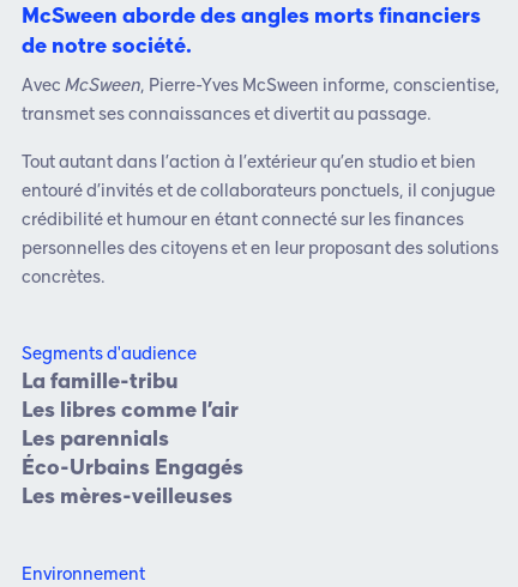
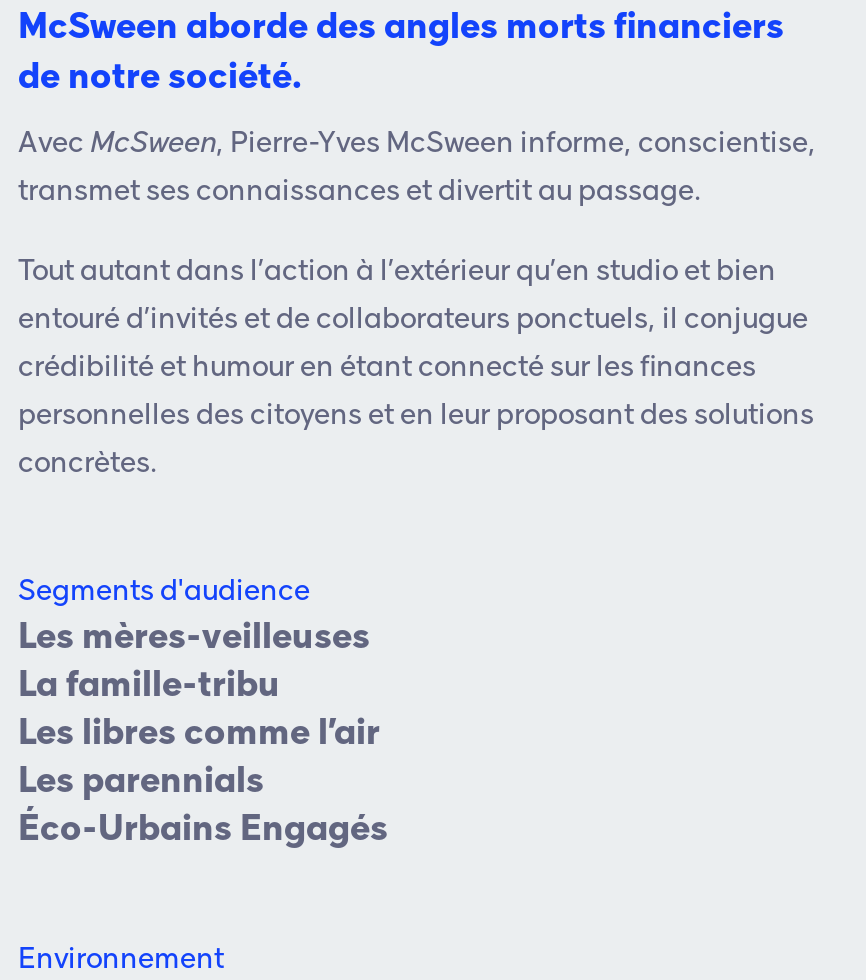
moved down: La famille-tribu | Les libres comme l’air | Les parennials | Éco-Urbains Engagés

moved up: Les mères-veilleuses
